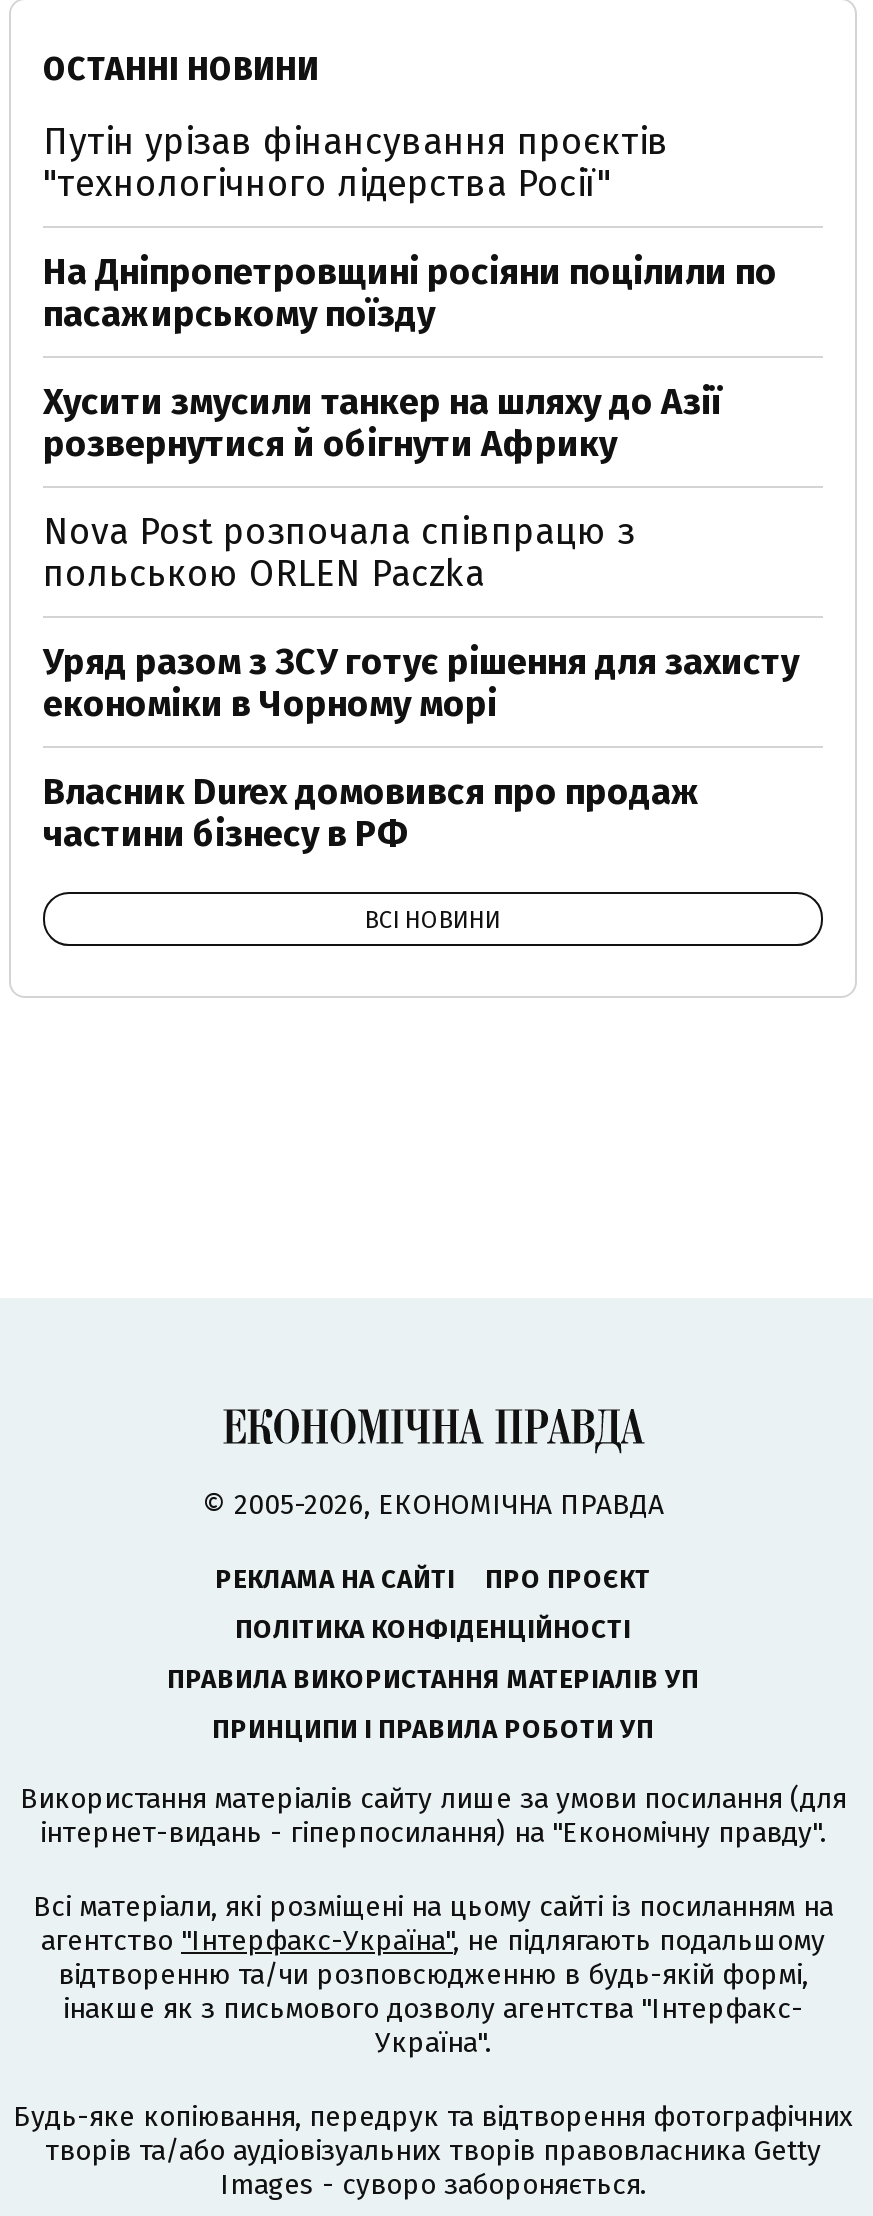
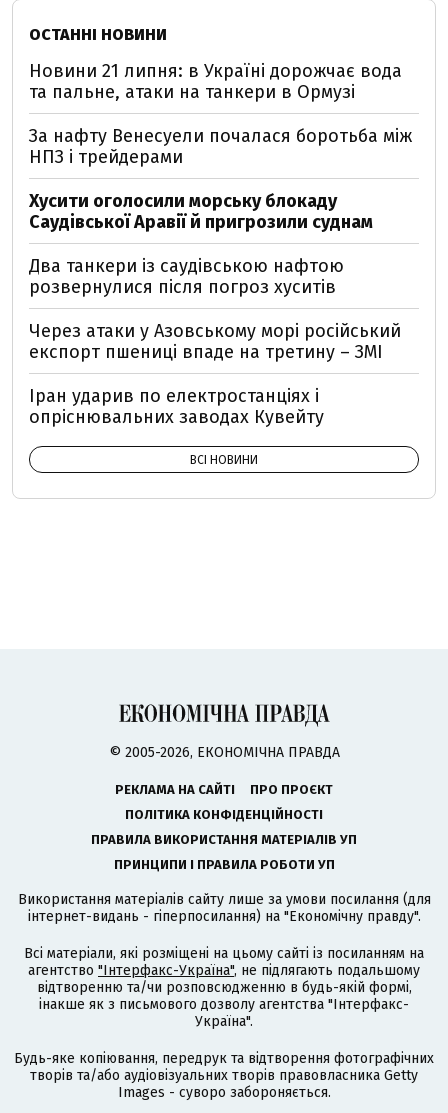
- Путін урізав фінансування проєктів
- "технологічного лідерства Росії"
+ Новини 21 липня: в Україні дорожчає вода
+ та пальне, атаки на танкери в Ормузі

- На Дніпропетровщині росіяни поцілили по
- пасажирському поїзду
+ За нафту Венесуели почалася боротьба між
+ НПЗ і трейдерами

- Хусити змусили танкер на шляху до Азії
- розвернутися й обігнути Африку
+ Хусити оголосили морську блокаду
+ Саудівської Аравії й пригрозили суднам

- Nova Post розпочала співпрацю з
- польською ORLEN Paczka
+ Два танкери із саудівською нафтою
+ розвернулися після погроз хуситів

- Уряд разом з ЗСУ готує рішення для захисту
- економіки в Чорному морі
+ Через атаки у Азовському морі російський
+ експорт пшениці впаде на третину – ЗМІ

- Власник Durex домовився про продаж
- частини бізнесу в РФ
+ Іран ударив по електростанціях і
+ опріснювальних заводах Кувейту
